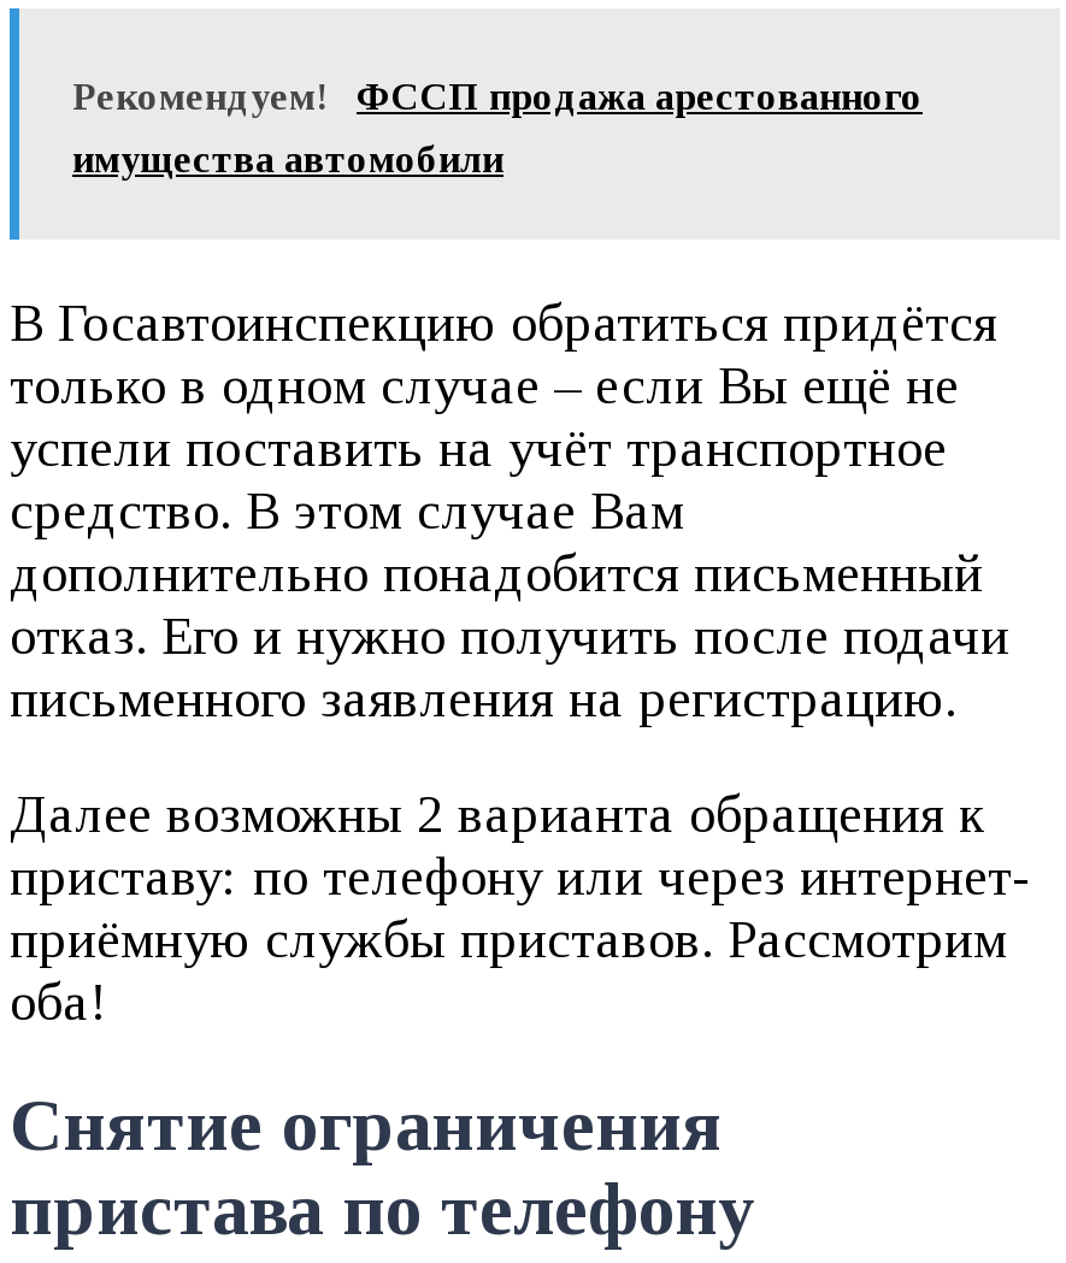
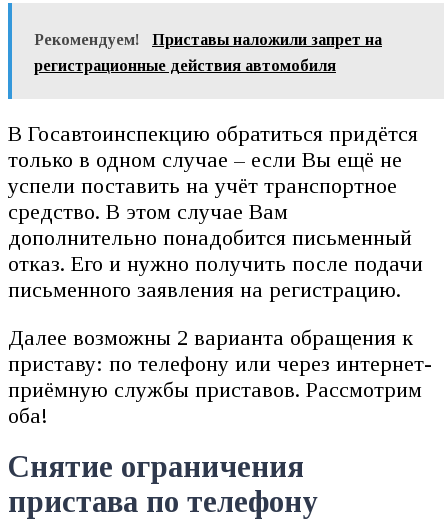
- ФССП продажа арестованного
+ Приставы наложили запрет на

- имущества автомобили
+ регистрационные действия автомобиля
